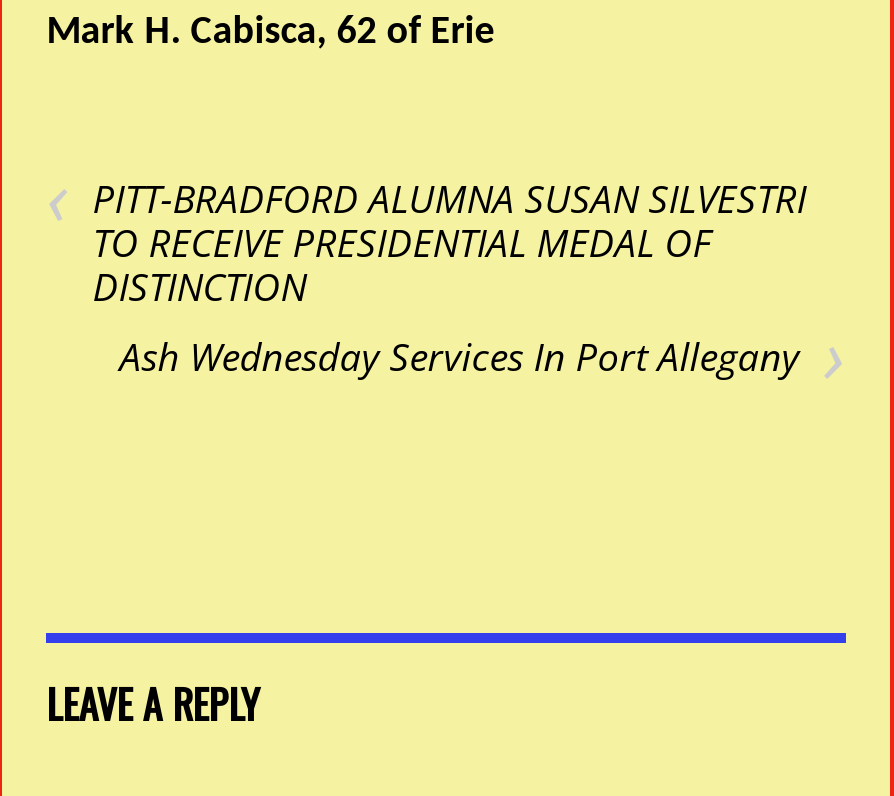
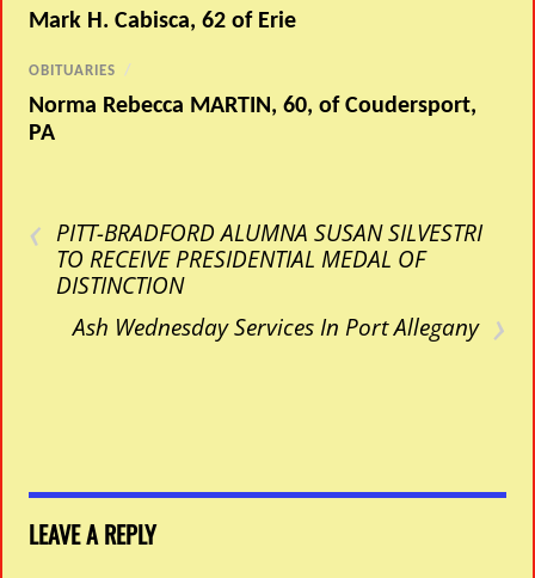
+ OBITUARIES /
+ Norma Rebecca MARTIN, 60, of Coudersport,
+ PA
